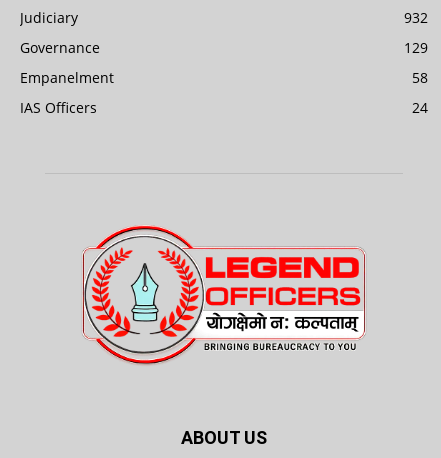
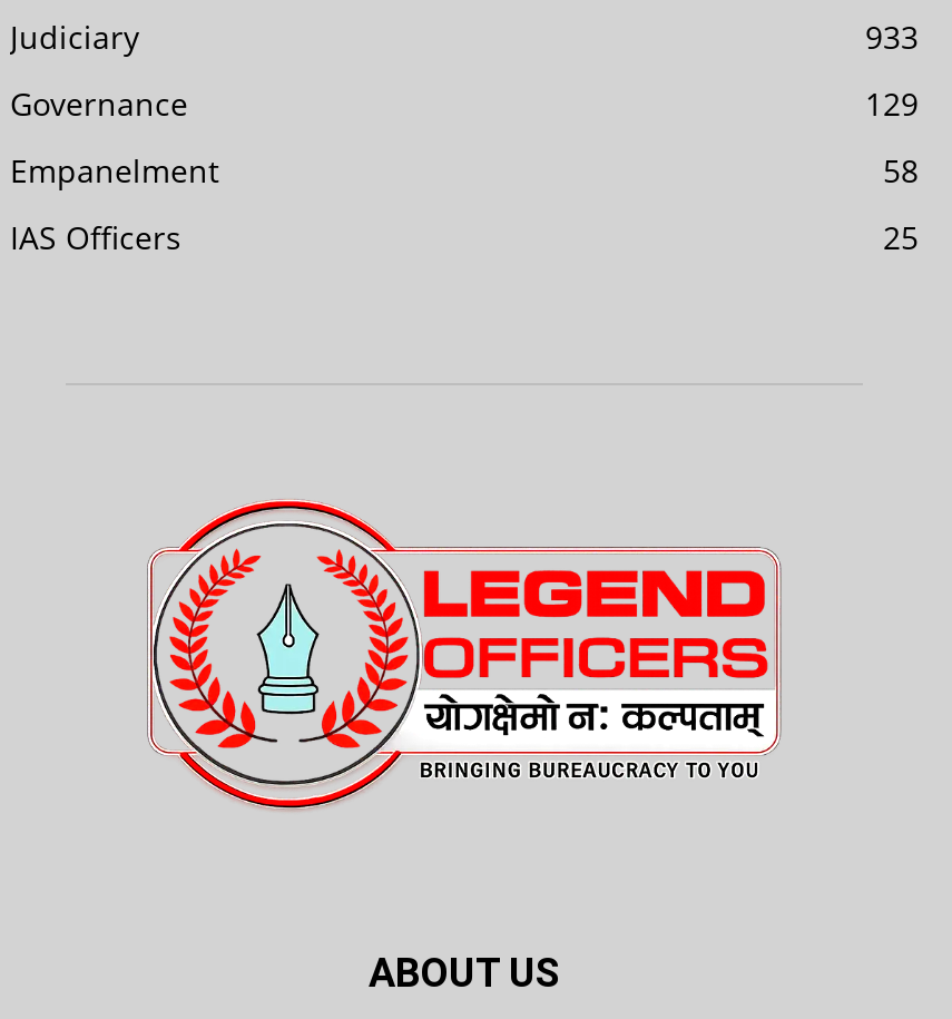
- 932
+ 933

- 24
+ 25
